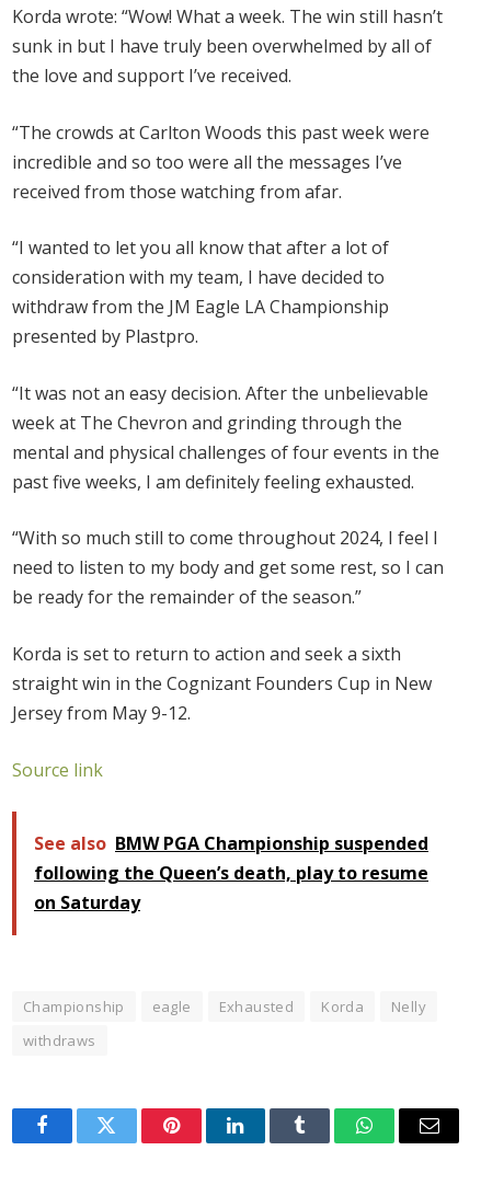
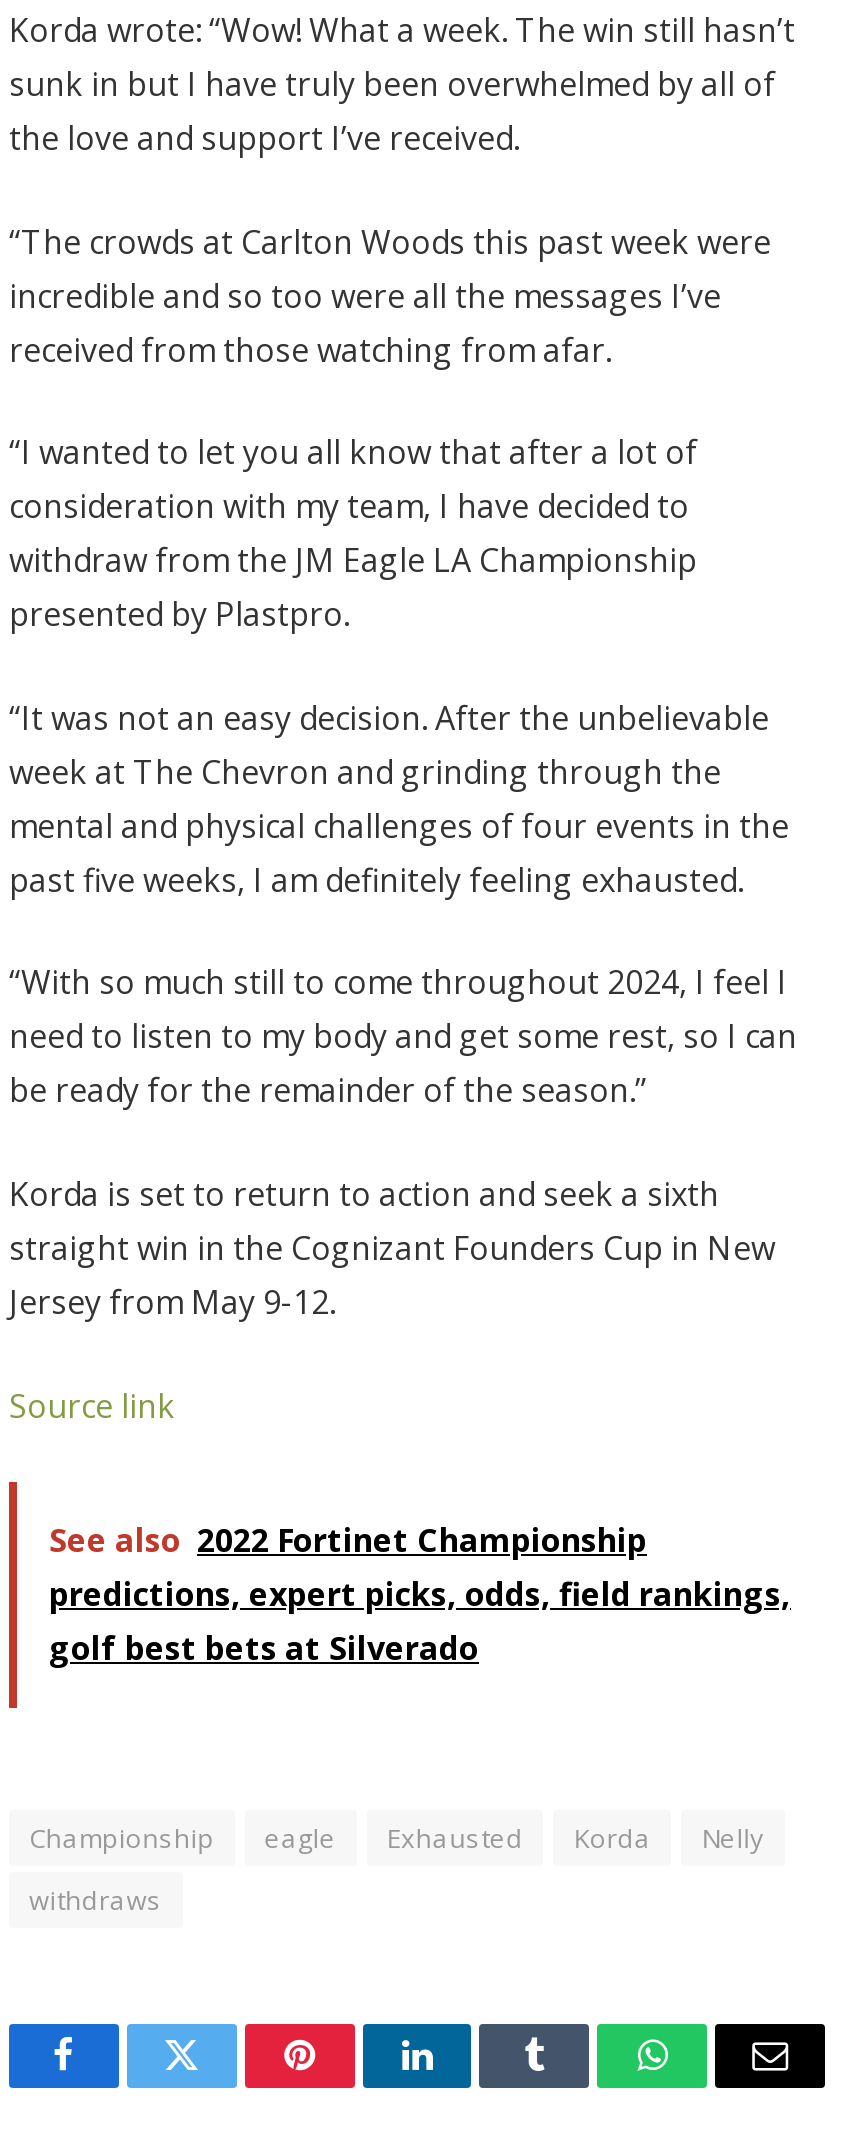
- See also BMW PGA Championship suspended
- following the Queen’s death, play to resume
- on Saturday
+ See also 2022 Fortinet Championship
+ predictions, expert picks, odds, field rankings,
+ golf best bets at Silverado
